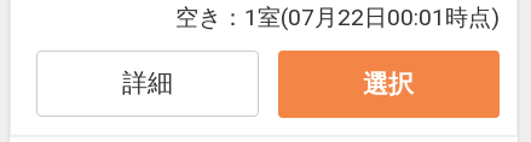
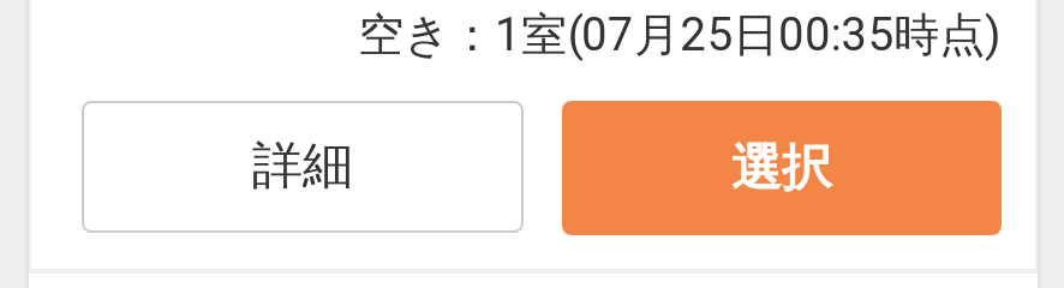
- 空き：1室(07月22日00:01時点)
+ 空き：1室(07月25日00:35時点)
